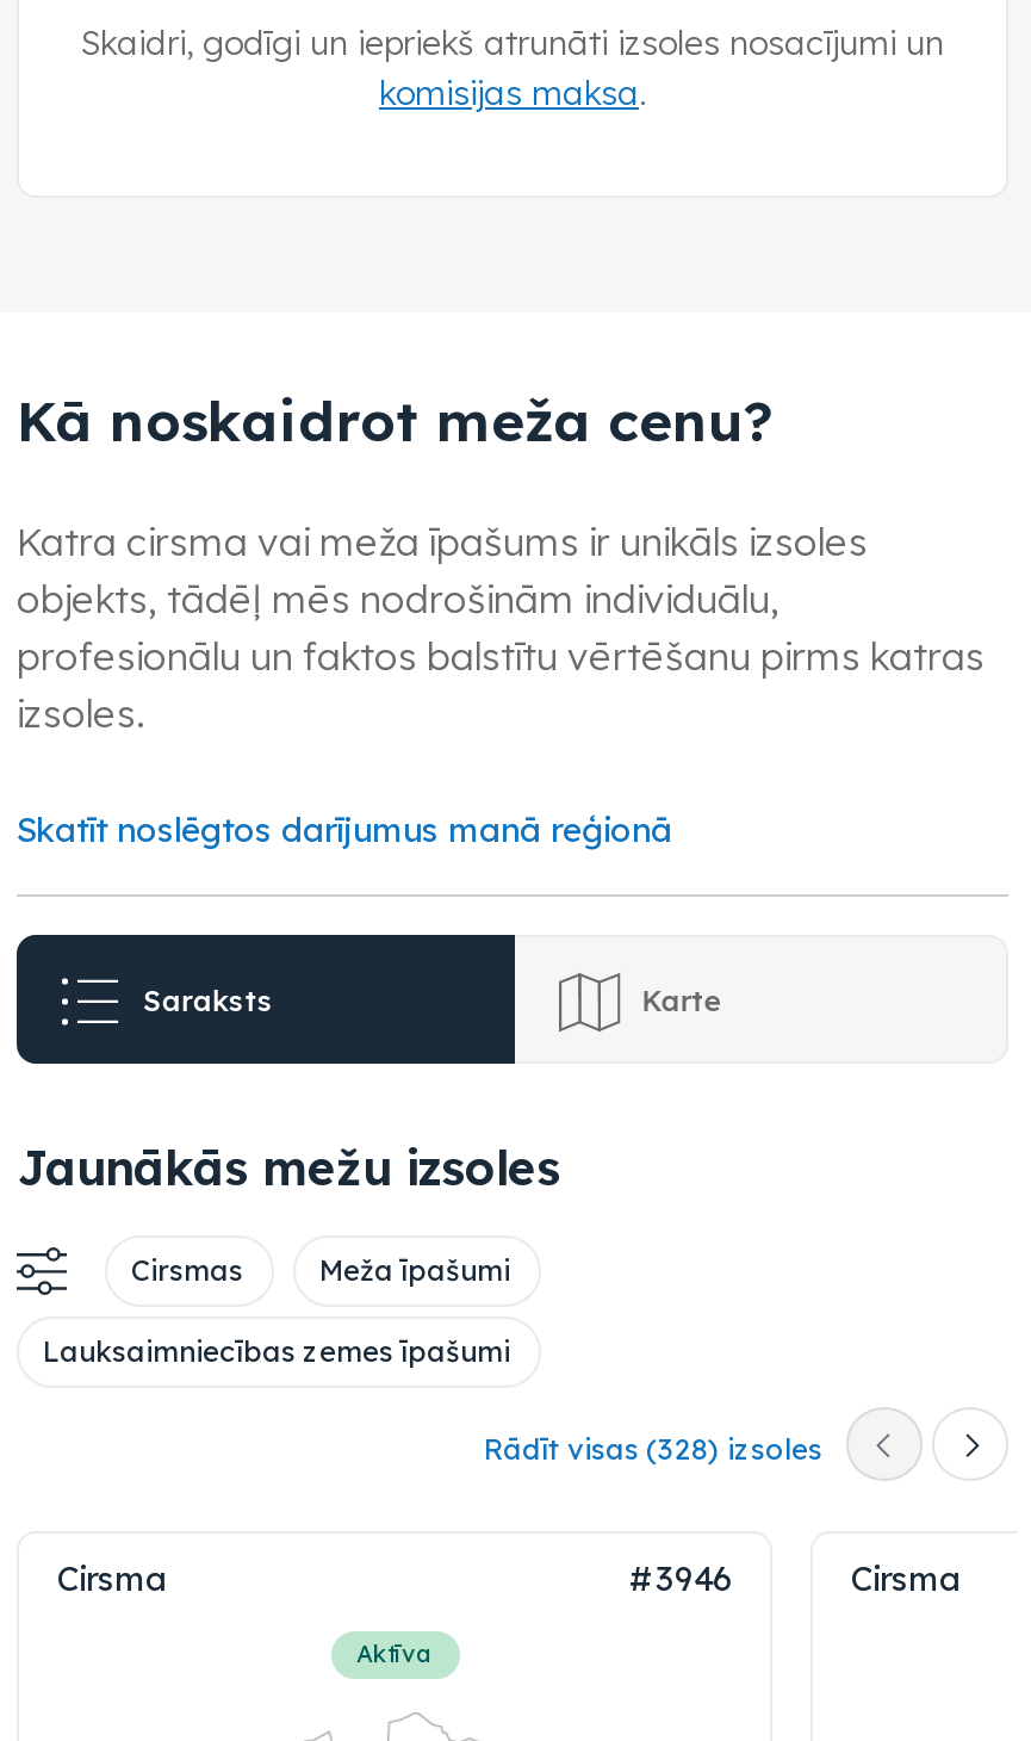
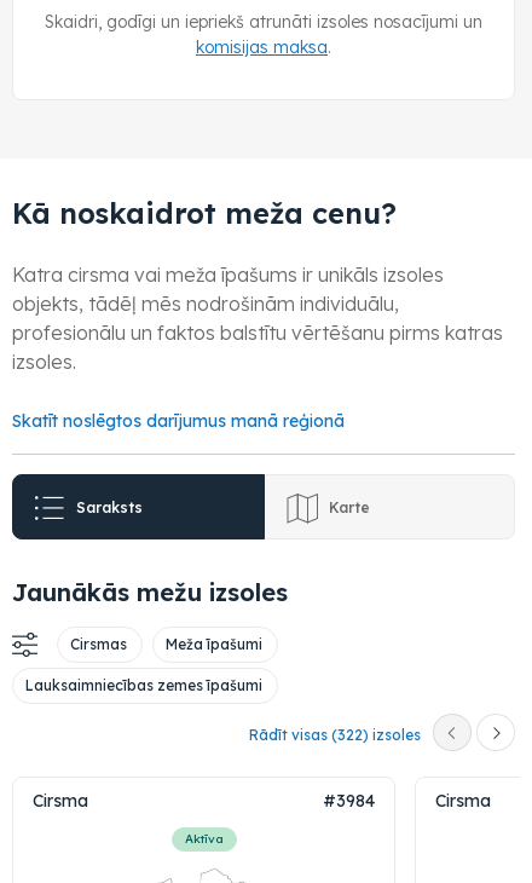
- Rādīt visas (328) izsoles
+ Rādīt visas (322) izsoles

- #3946
+ #3984
